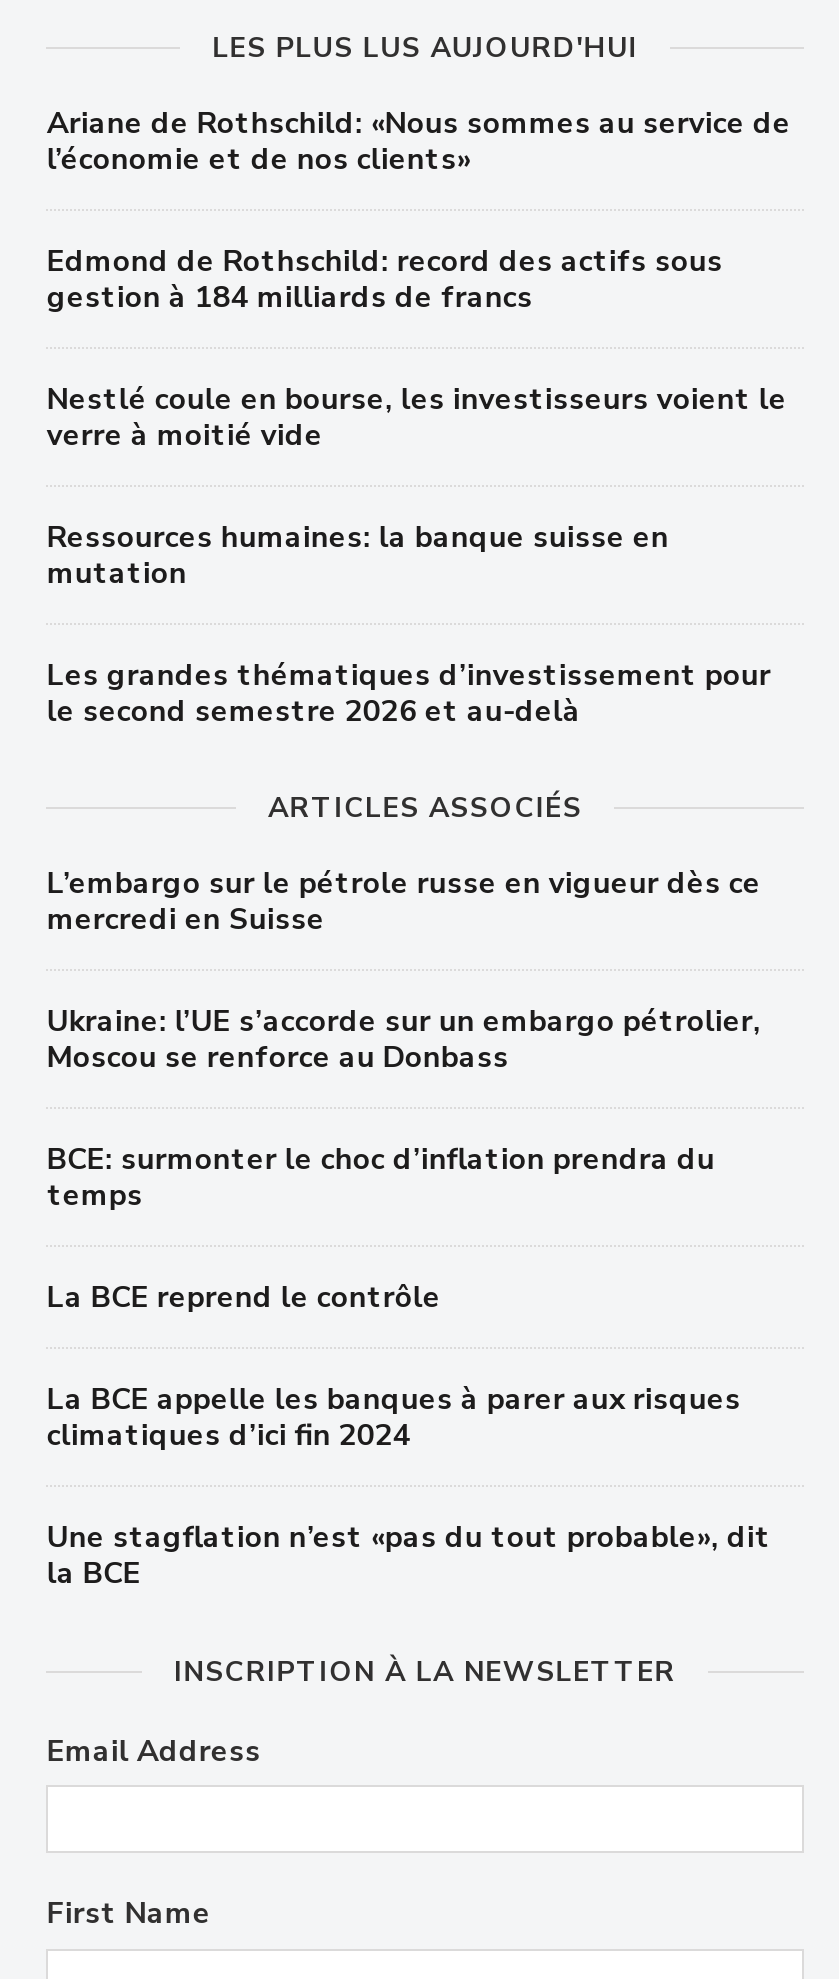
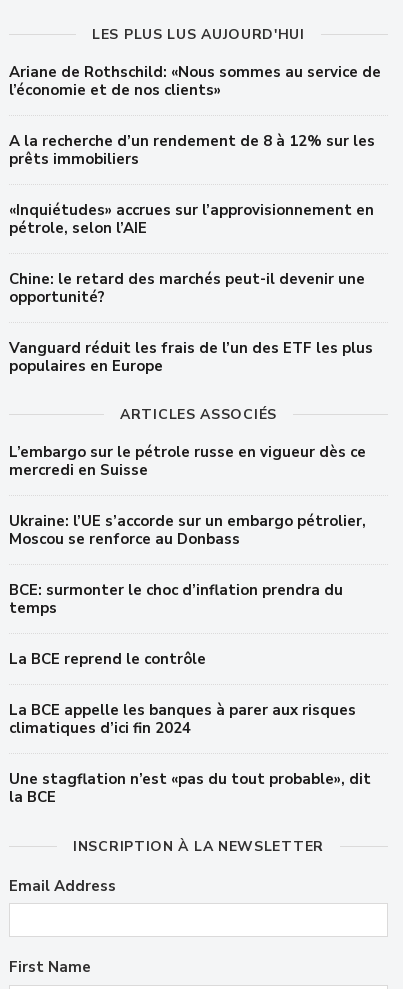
- Edmond de Rothschild: record des actifs sous
- gestion à 184 milliards de francs
+ A la recherche d’un rendement de 8 à 12% sur les
+ prêts immobiliers

- Nestlé coule en bourse, les investisseurs voient le
- verre à moitié vide
+ «Inquiétudes» accrues sur l’approvisionnement en
+ pétrole, selon l’AIE

- Ressources humaines: la banque suisse en
- mutation
+ Chine: le retard des marchés peut-il devenir une
+ opportunité?

- Les grandes thématiques d’investissement pour
- le second semestre 2026 et au-delà
+ Vanguard réduit les frais de l’un des ETF les plus
+ populaires en Europe
